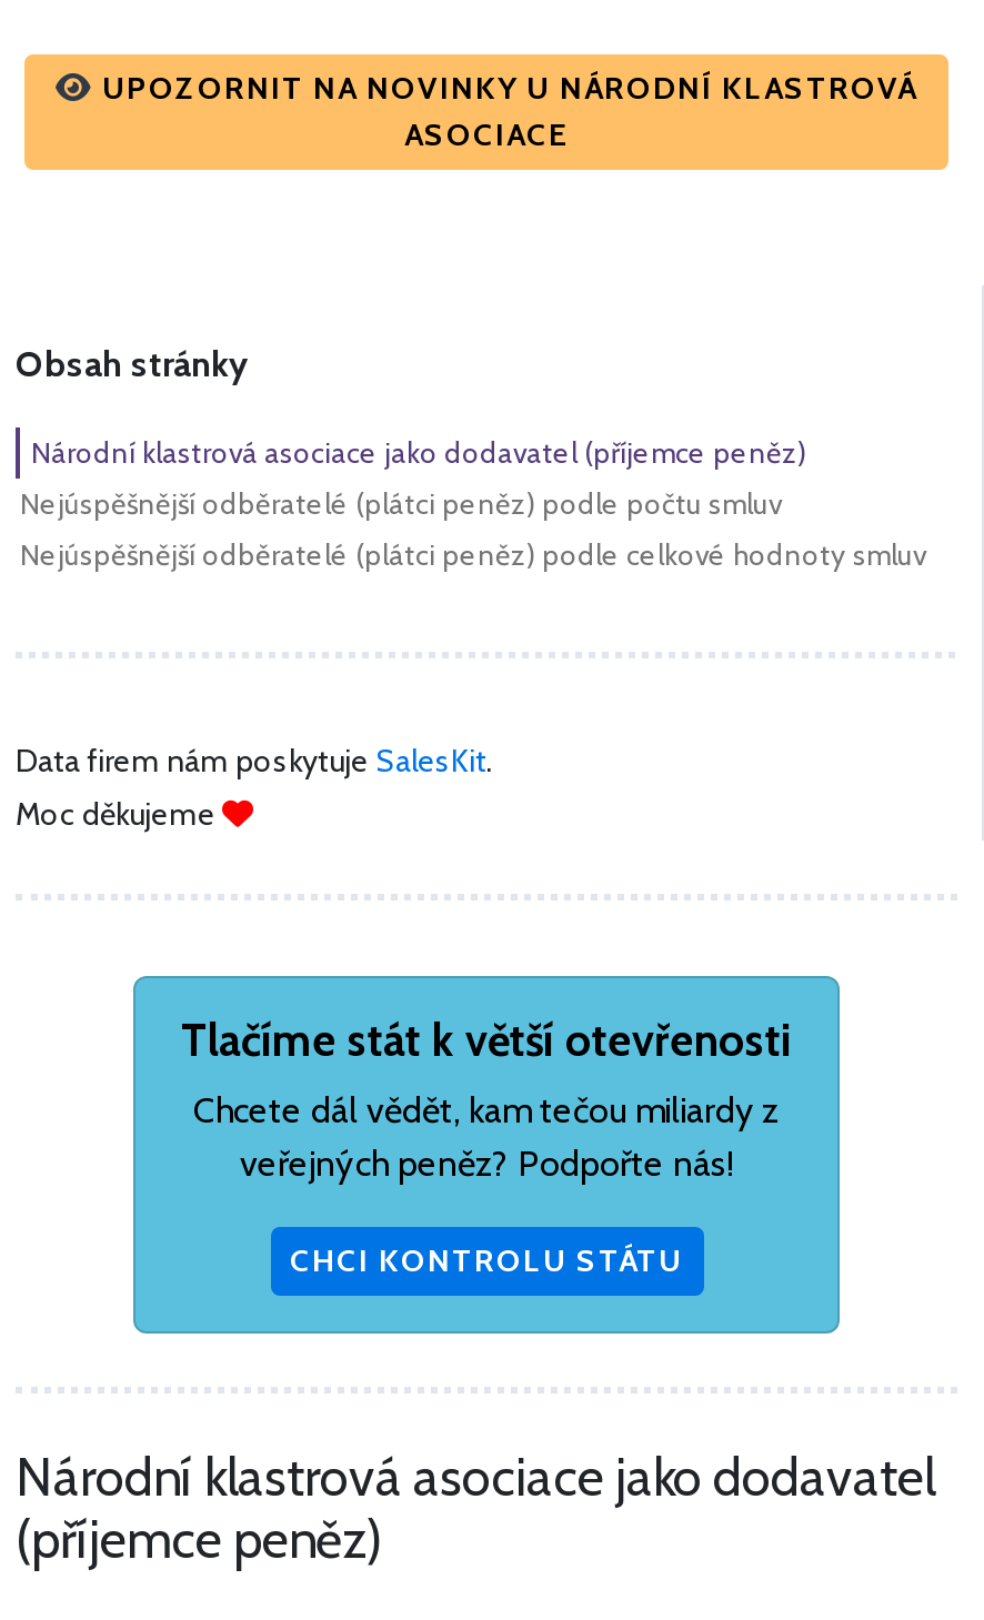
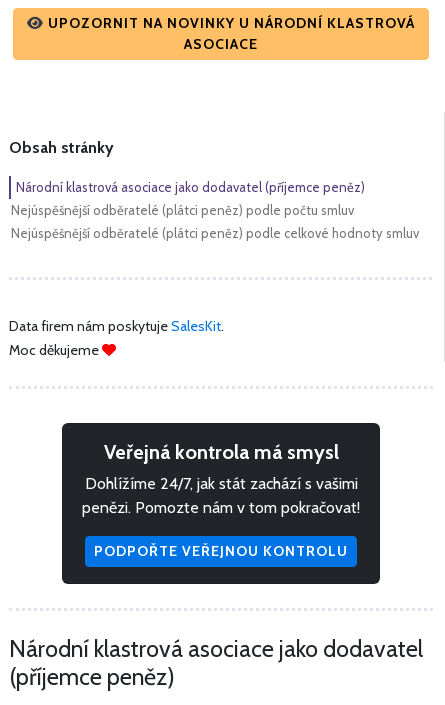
- [image]
- Tlačíme stát k větší otevřenosti
- Chcete dál vědět, kam tečou miliardy z
- veřejných peněz? Podpořte nás!
+ [image]
+ Veřejná kontrola má smysl
+ Dohlížíme 24/7, jak stát zachází s vašimi
+ penězi. Pomozte nám v tom pokračovat!

- CHCI KONTROLU STÁTU
+ PODPOŘTE VEŘEJNOU KONTROLU
